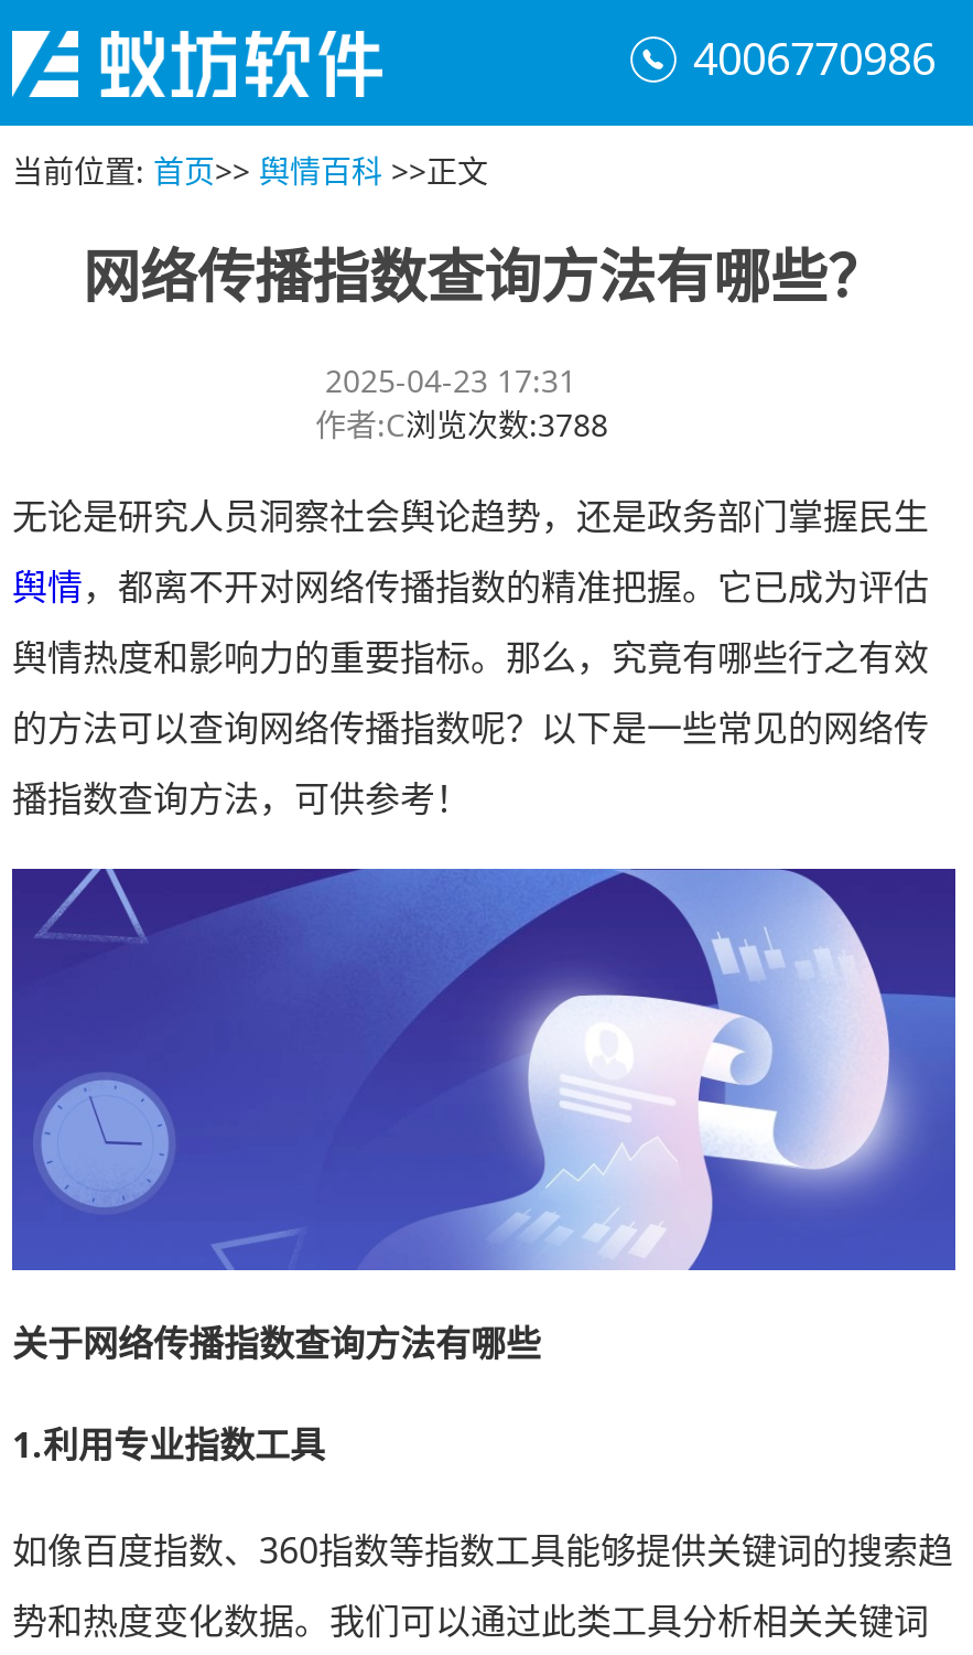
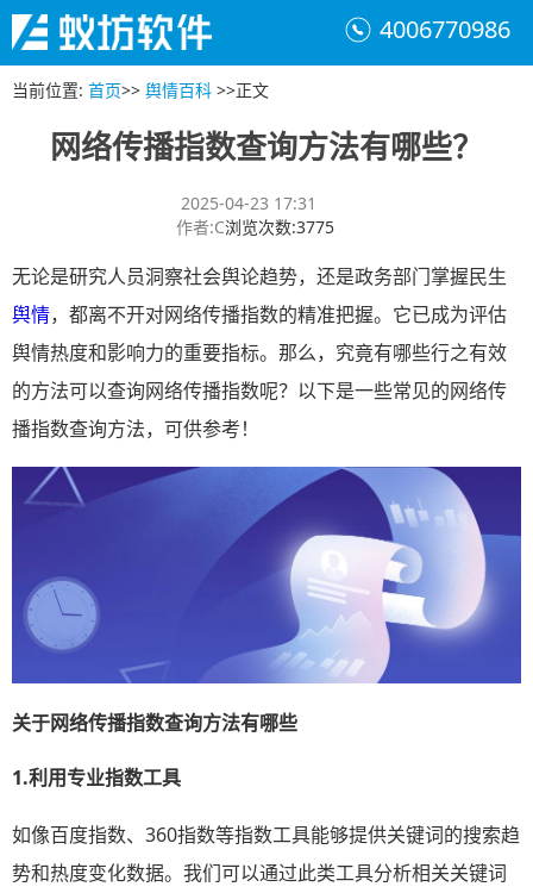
- 作者:C浏览次数:3788
+ 作者:C浏览次数:3775
